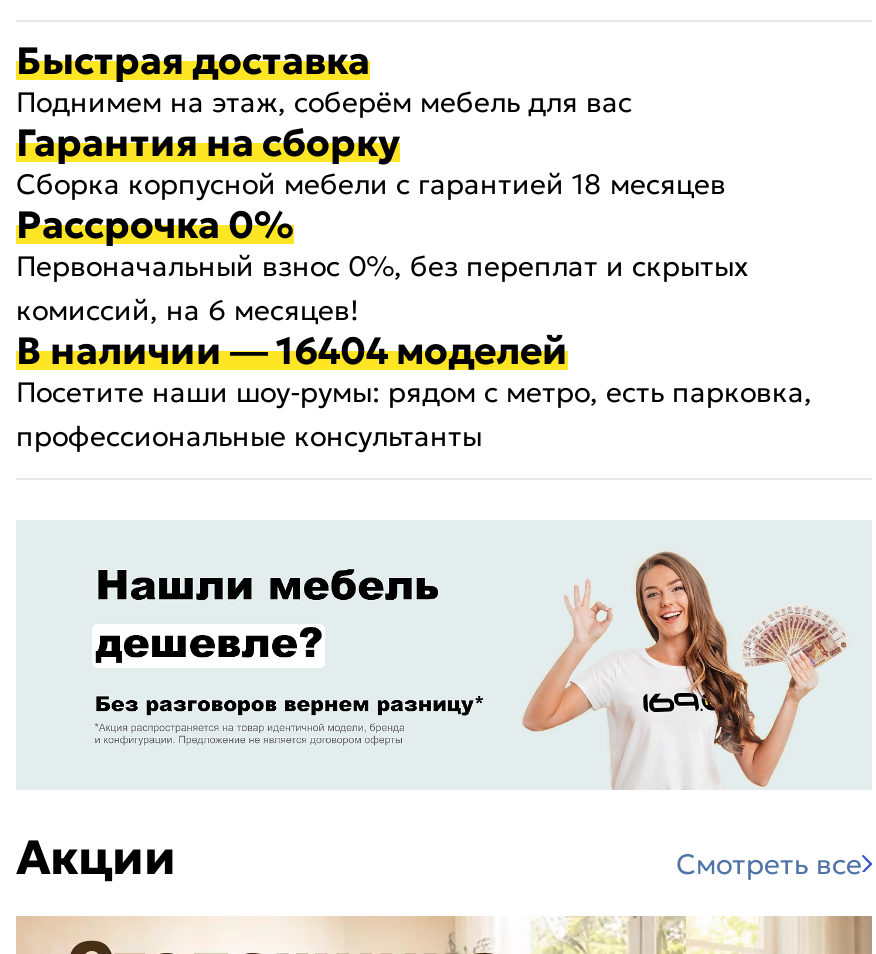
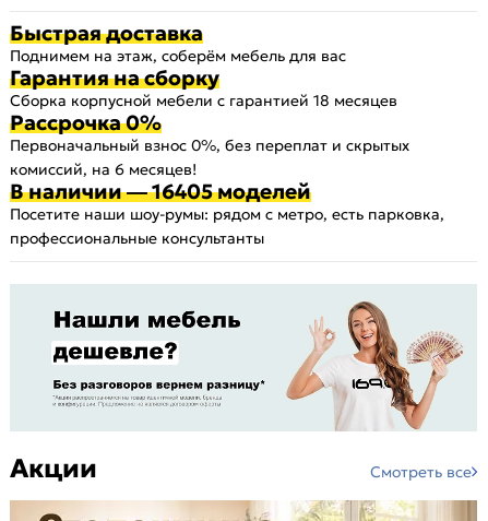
- В наличии — 16404 моделей
+ В наличии — 16405 моделей
